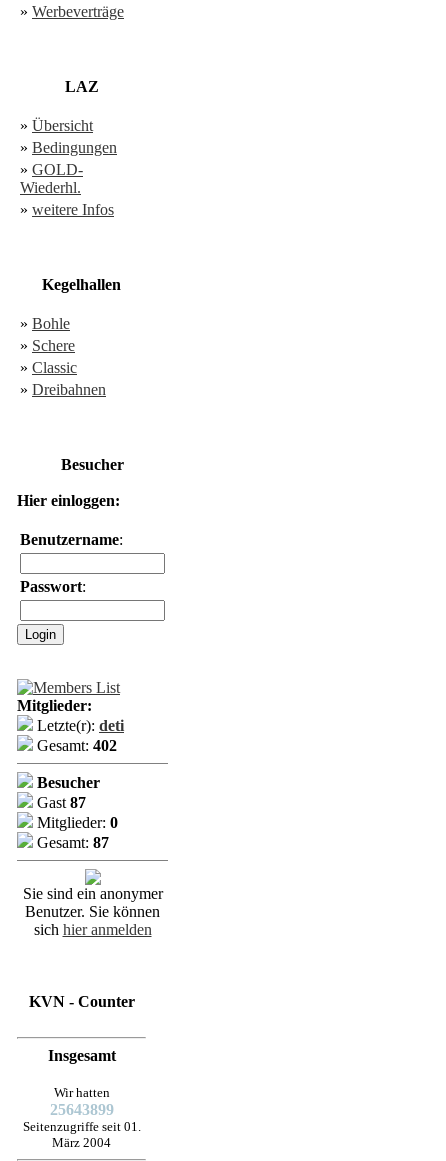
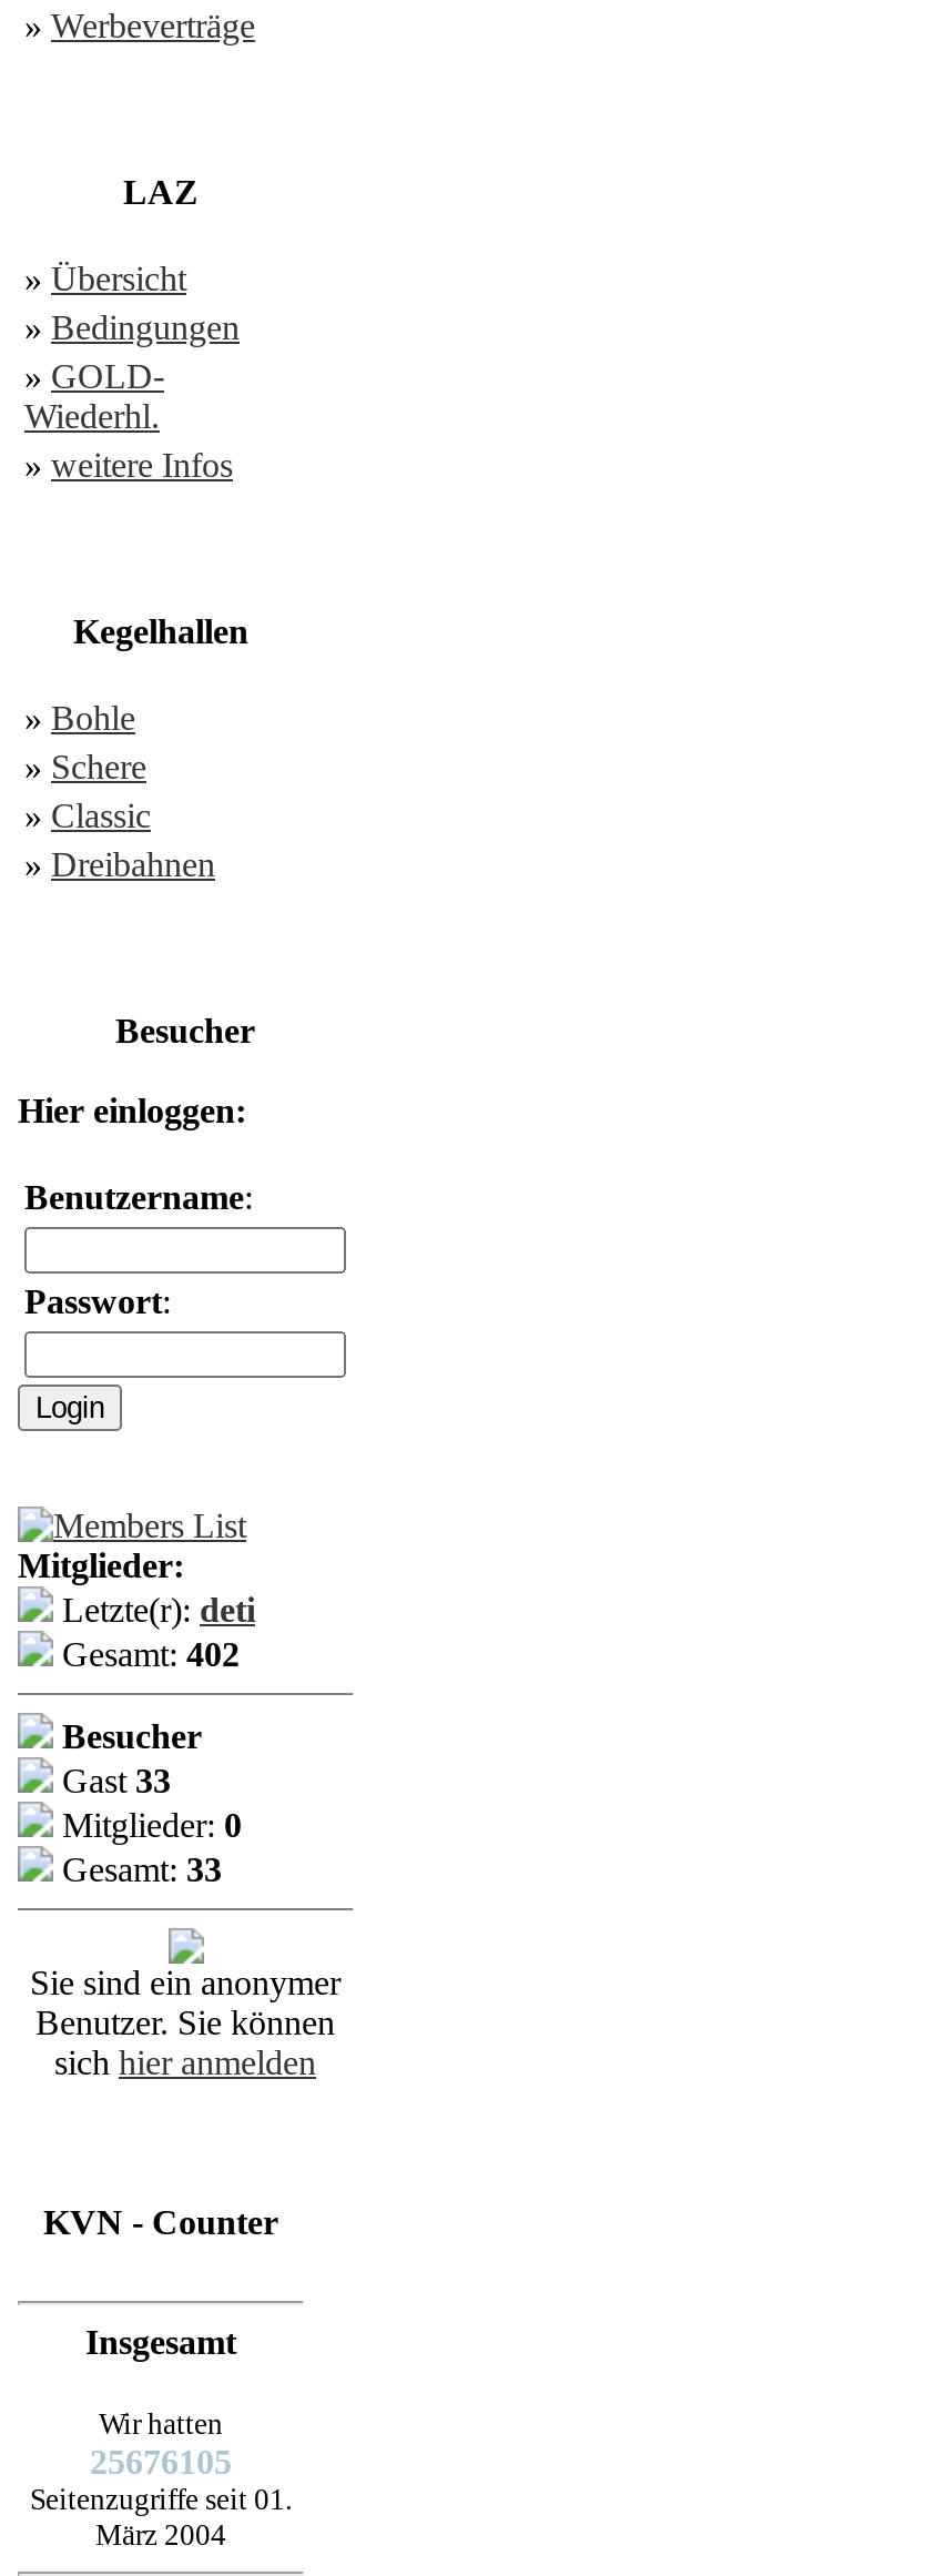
- Gast 87
+ Gast 33

- Gesamt: 87
+ Gesamt: 33

- 25643899
+ 25676105
